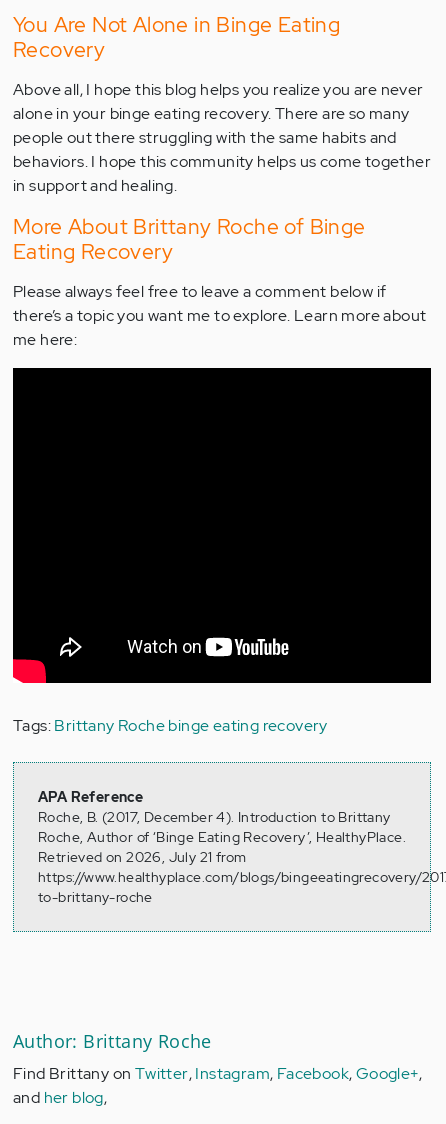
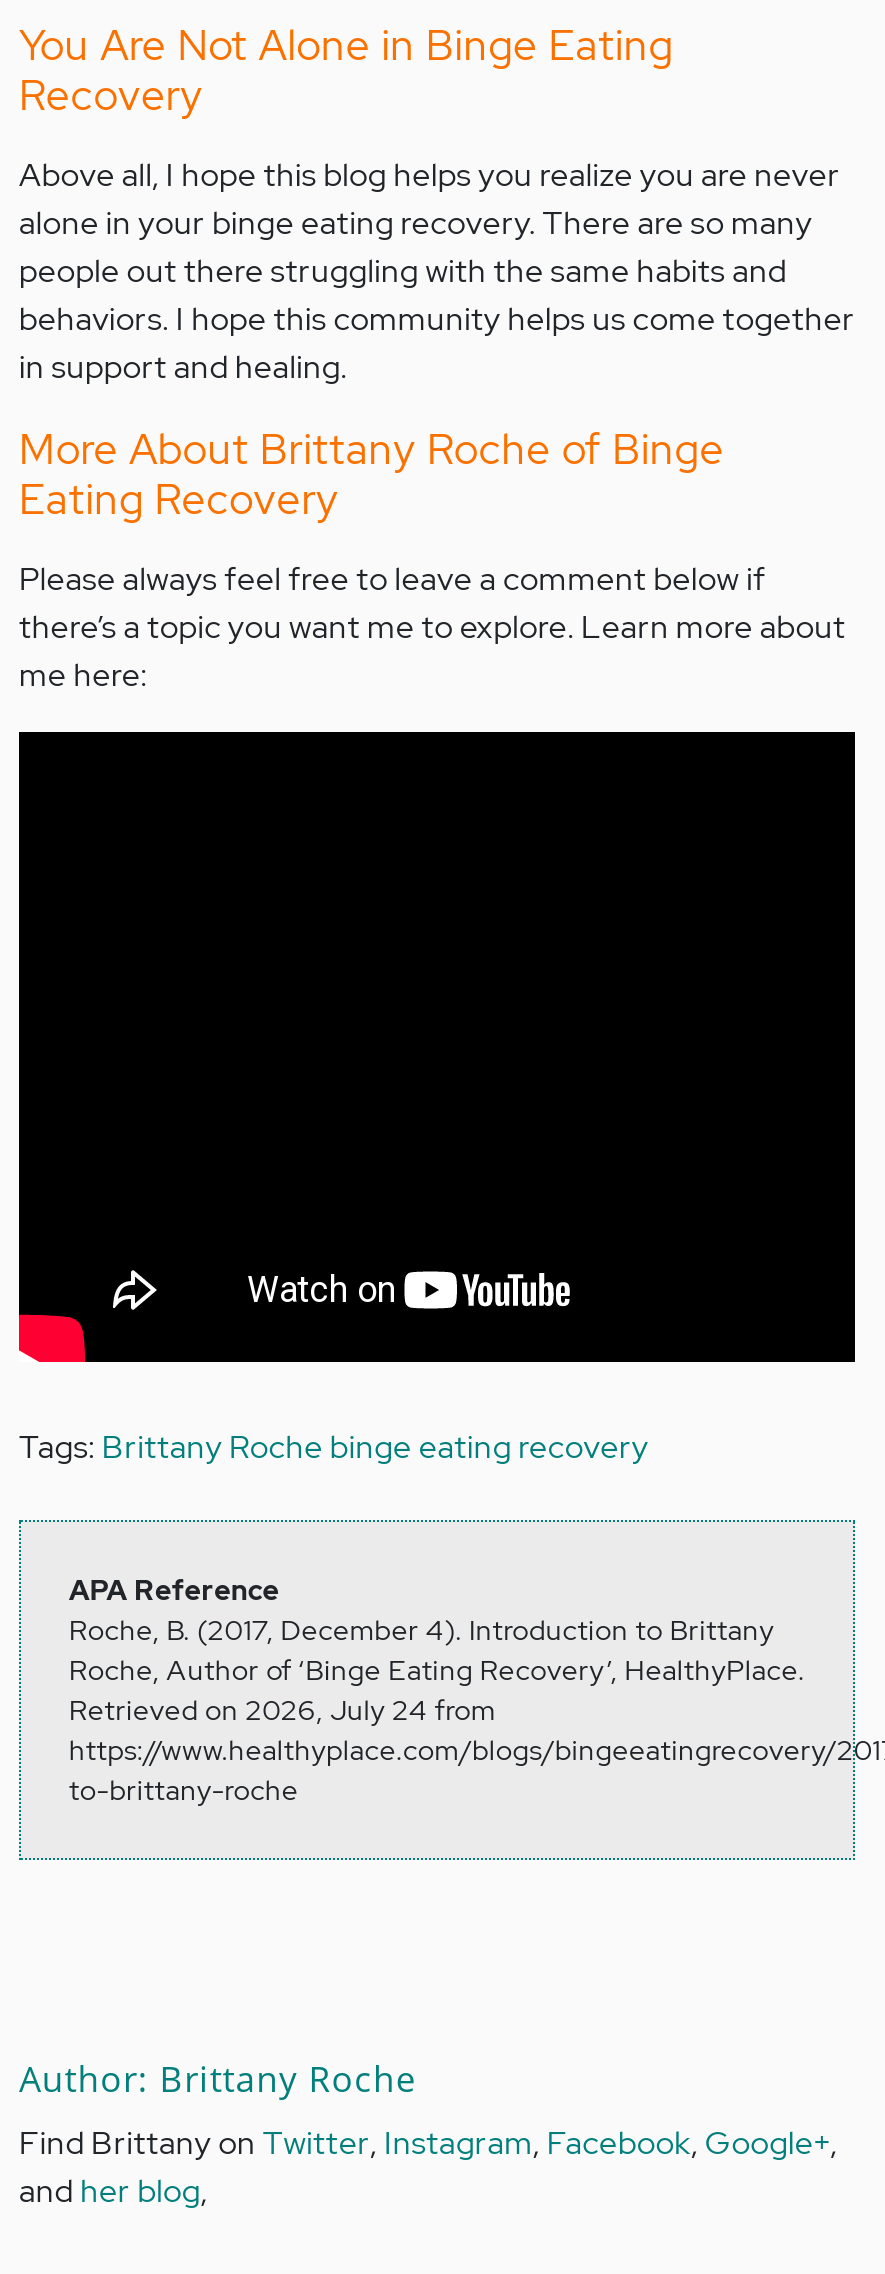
- Retrieved on 2026, July 21 from
+ Retrieved on 2026, July 24 from
